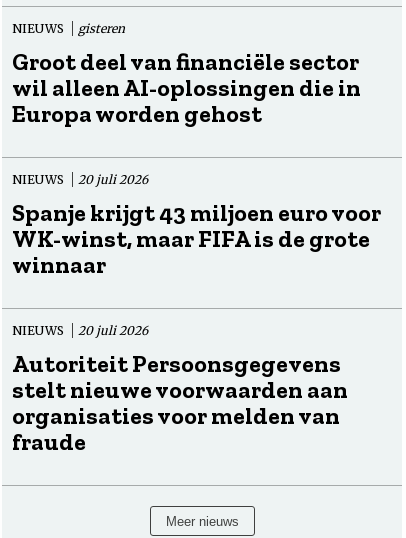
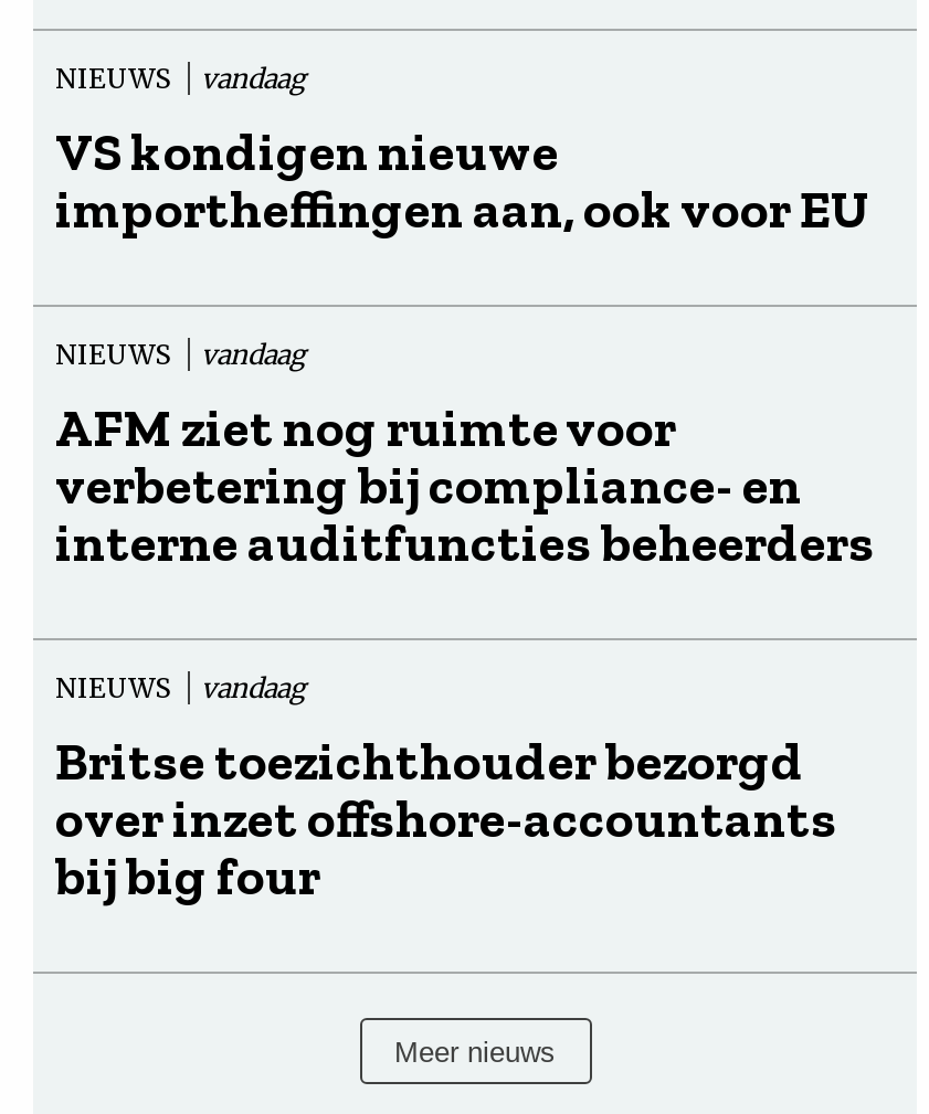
- gisteren
- Groot deel van financiële sector
- wil alleen AI-oplossingen die in
- Europa worden gehost
+ vandaag
+ VS kondigen nieuwe
+ importheffingen aan, ook voor EU

- 20 juli 2026
- Spanje krijgt 43 miljoen euro voor
- WK-winst, maar FIFA is de grote
- winnaar
+ vandaag
+ AFM ziet nog ruimte voor
+ verbetering bij compliance- en
+ interne auditfuncties beheerders

- 20 juli 2026
- Autoriteit Persoonsgegevens
- stelt nieuwe voorwaarden aan
- organisaties voor melden van
- fraude
+ vandaag
+ Britse toezichthouder bezorgd
+ over inzet offshore-accountants
+ bij big four
